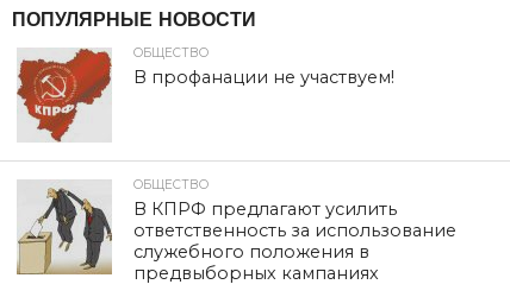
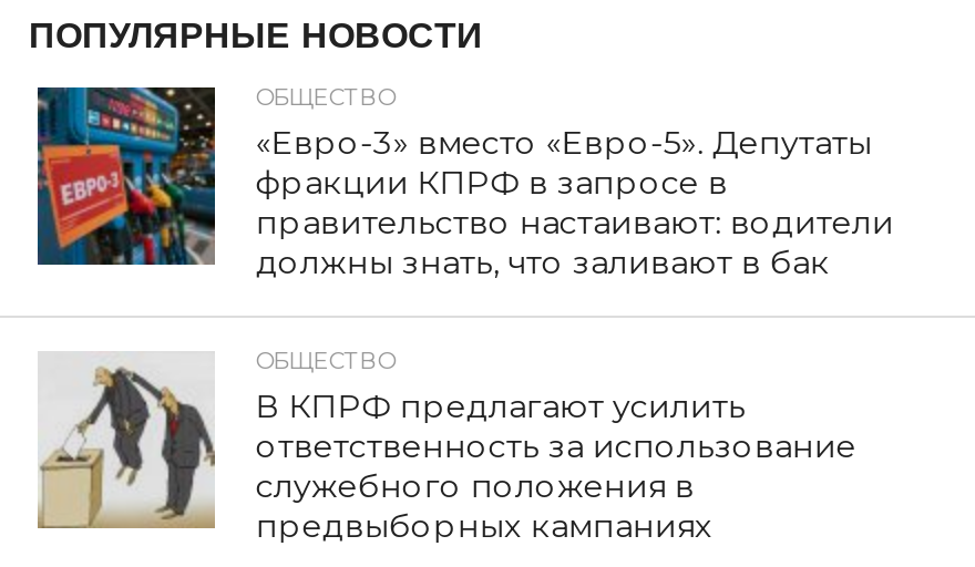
- [image]
- В профанации не участвуем!
+ [image]
+ «Евро-3» вместо «Евро-5». Депутаты
+ фракции КПРФ в запросе в
+ правительство настаивают: водители
+ должны знать, что заливают в бак
